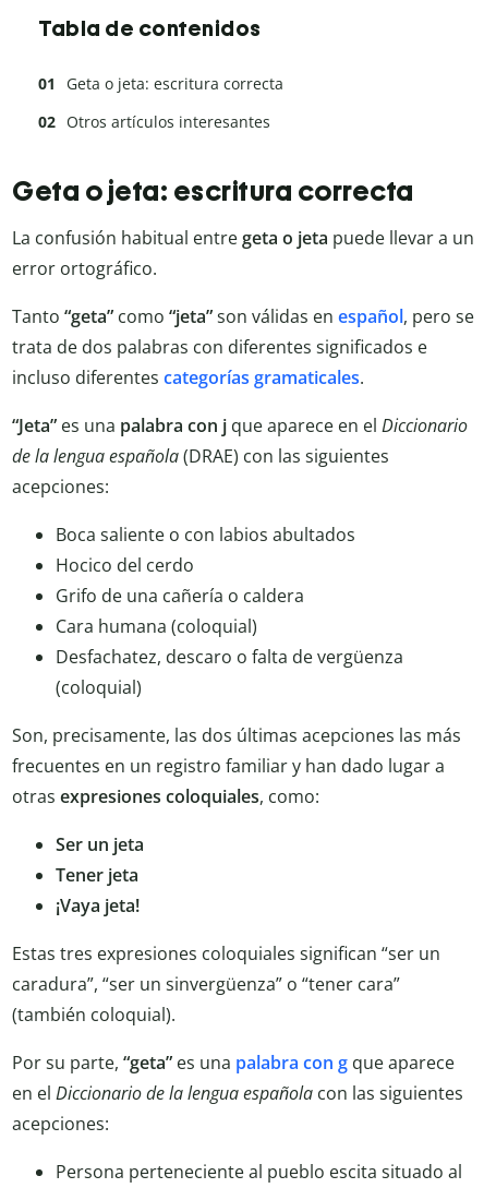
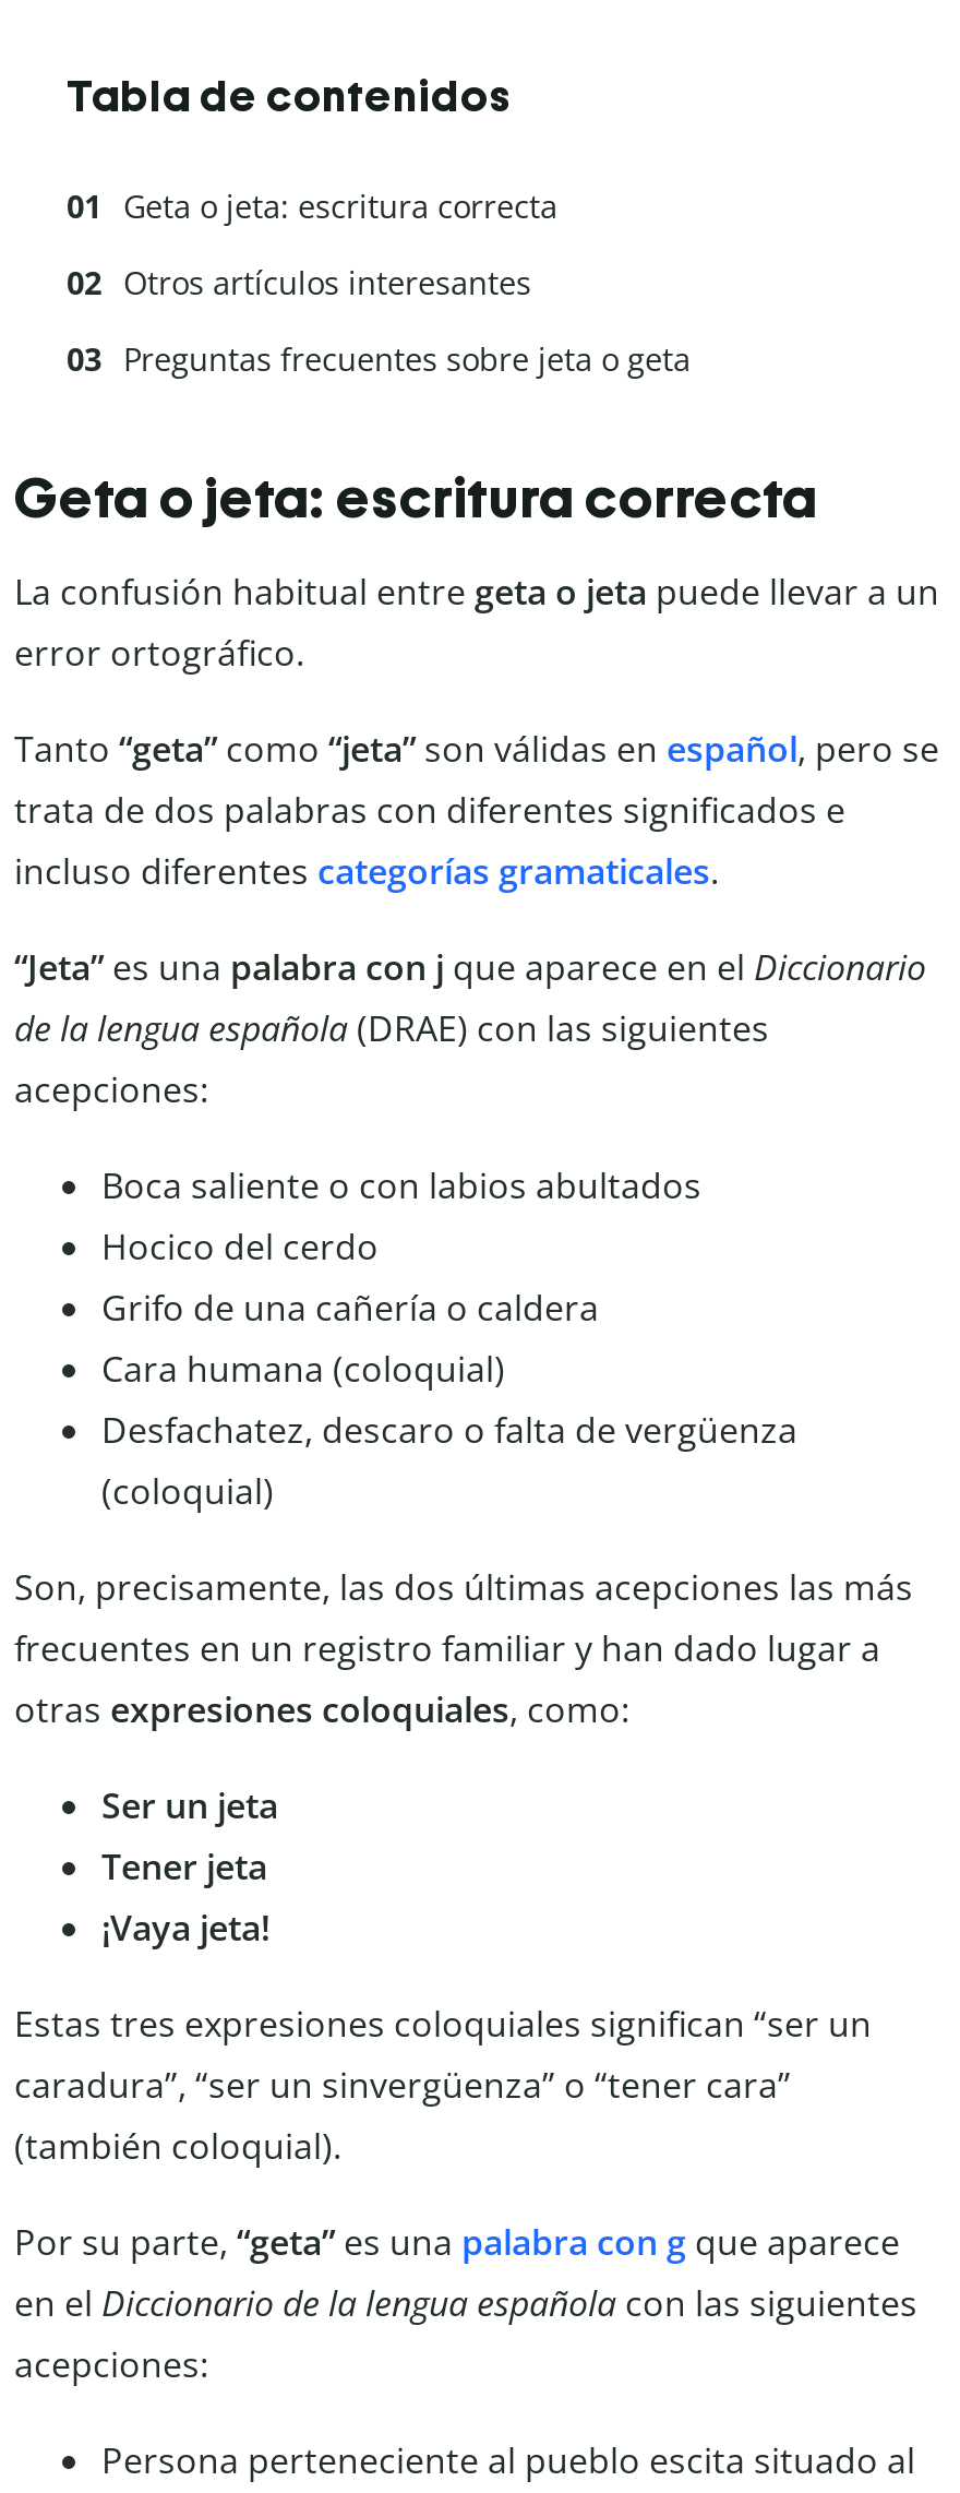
+ Preguntas frecuentes sobre jeta o geta
